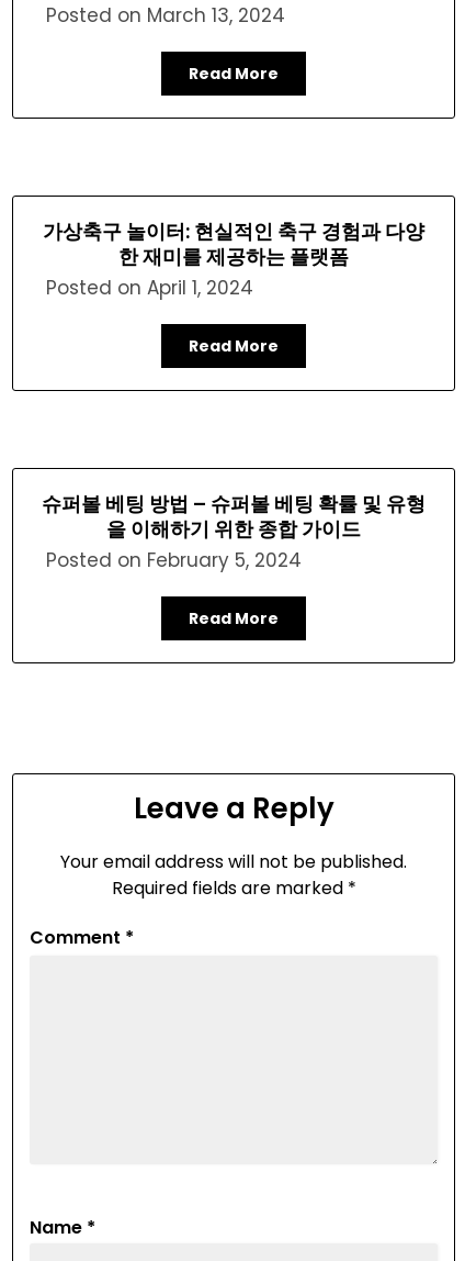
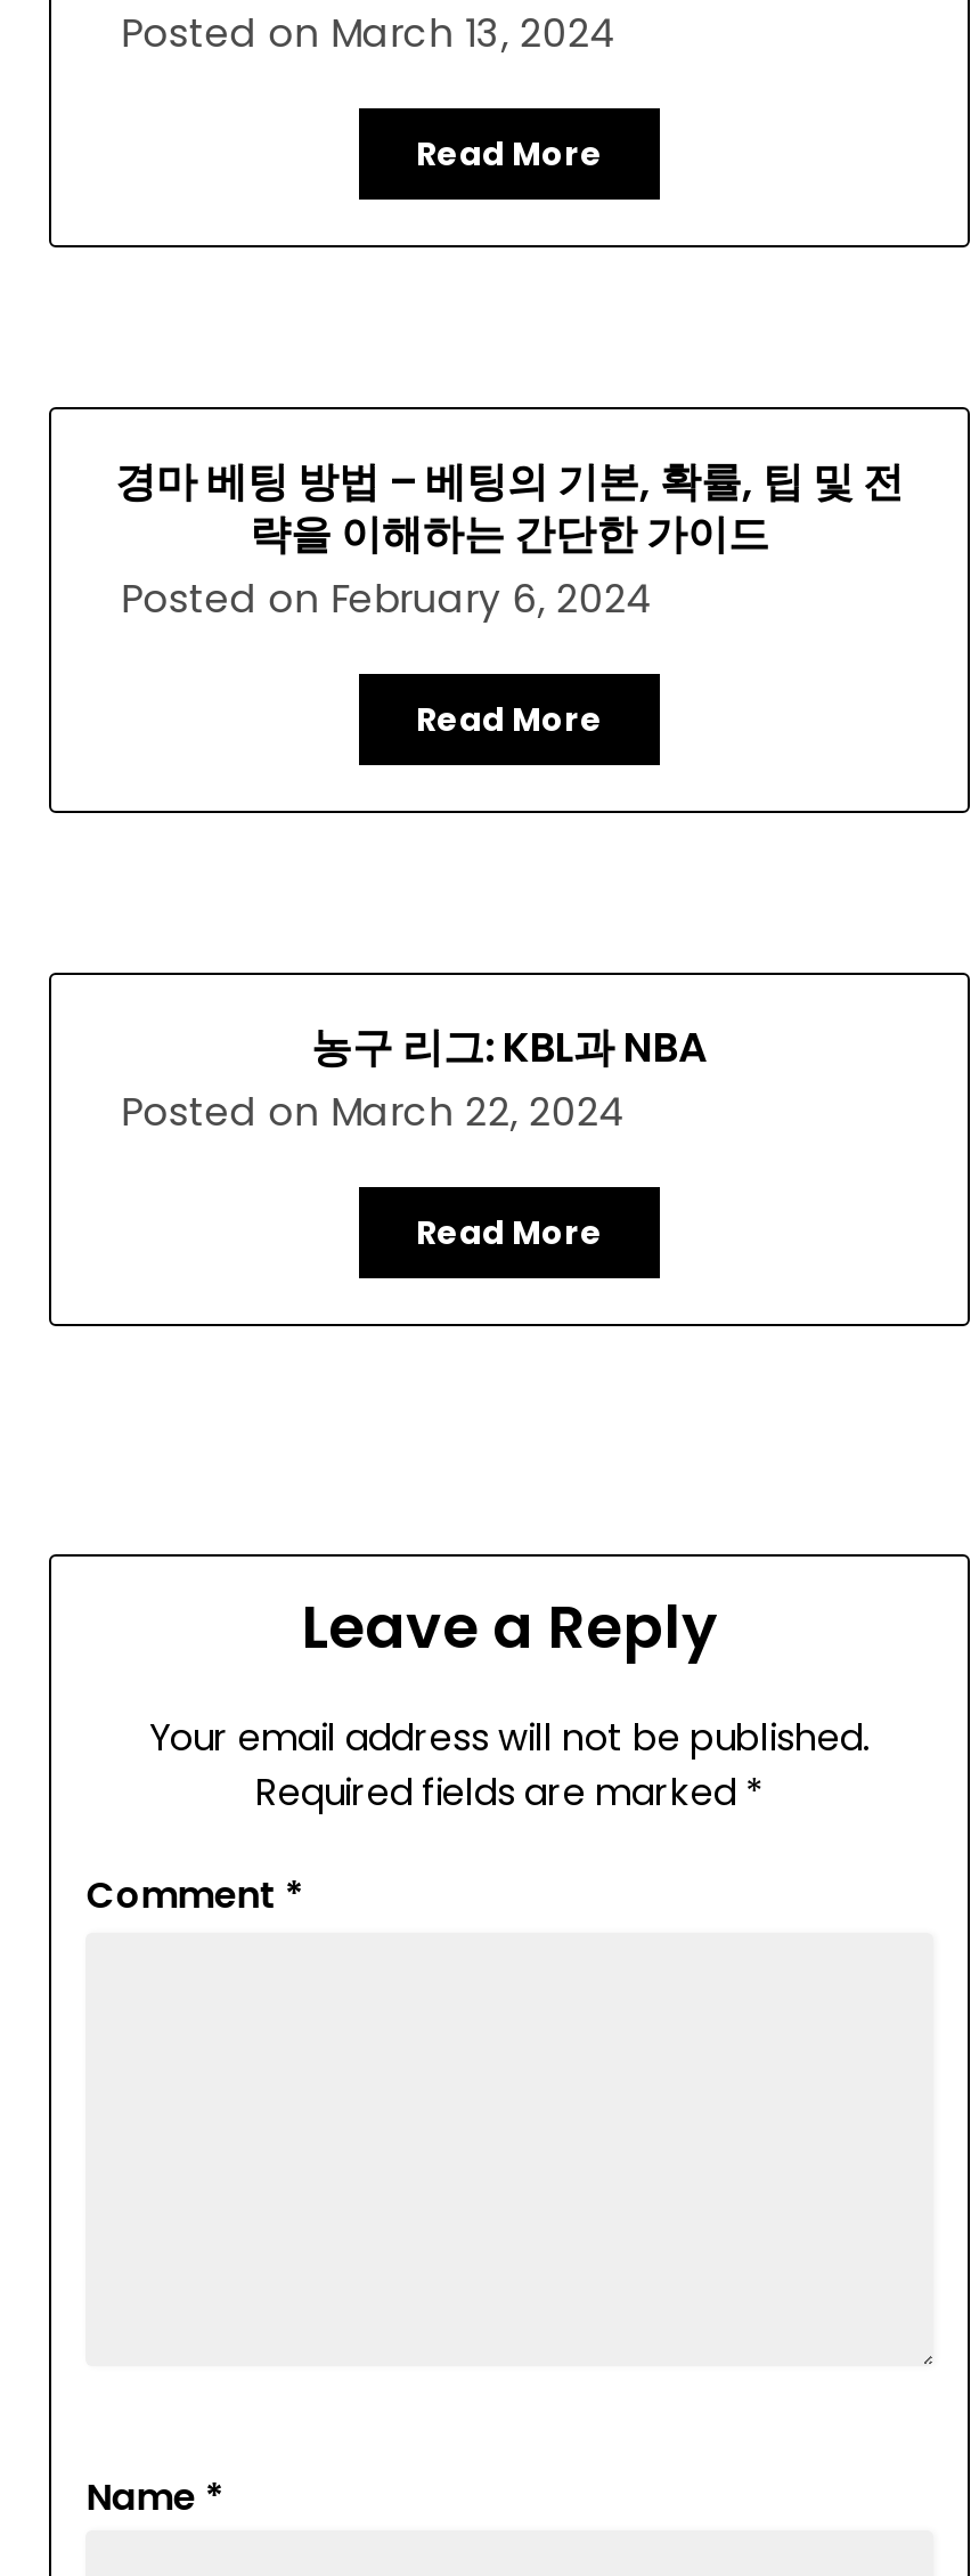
- 가상축구 놀이터: 현실적인 축구 경험과 다양
- 한 재미를 제공하는 플랫폼
- Posted on April 1, 2024
+ 경마 베팅 방법 – 베팅의 기본, 확률, 팁 및 전
+ 략을 이해하는 간단한 가이드
+ Posted on February 6, 2024

- 슈퍼볼 베팅 방법 – 슈퍼볼 베팅 확률 및 유형
- 을 이해하기 위한 종합 가이드
- Posted on February 5, 2024
+ 농구 리그: KBL과 NBA
+ Posted on March 22, 2024
